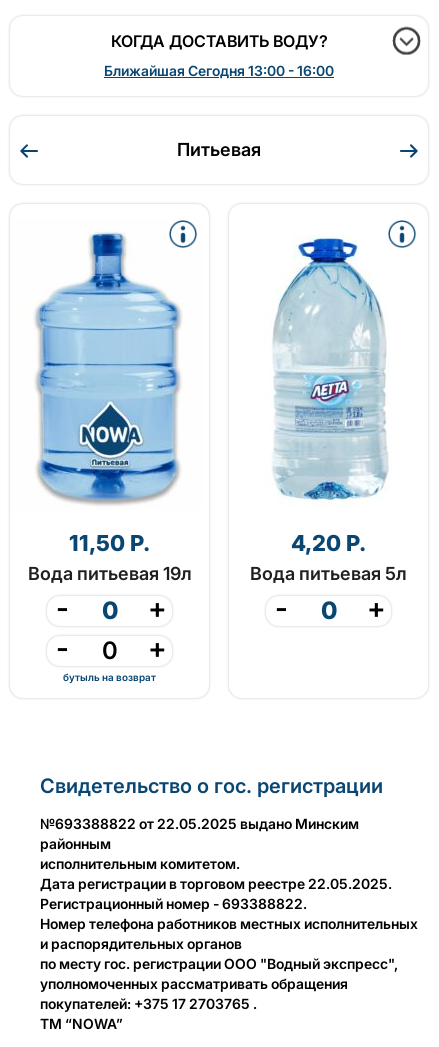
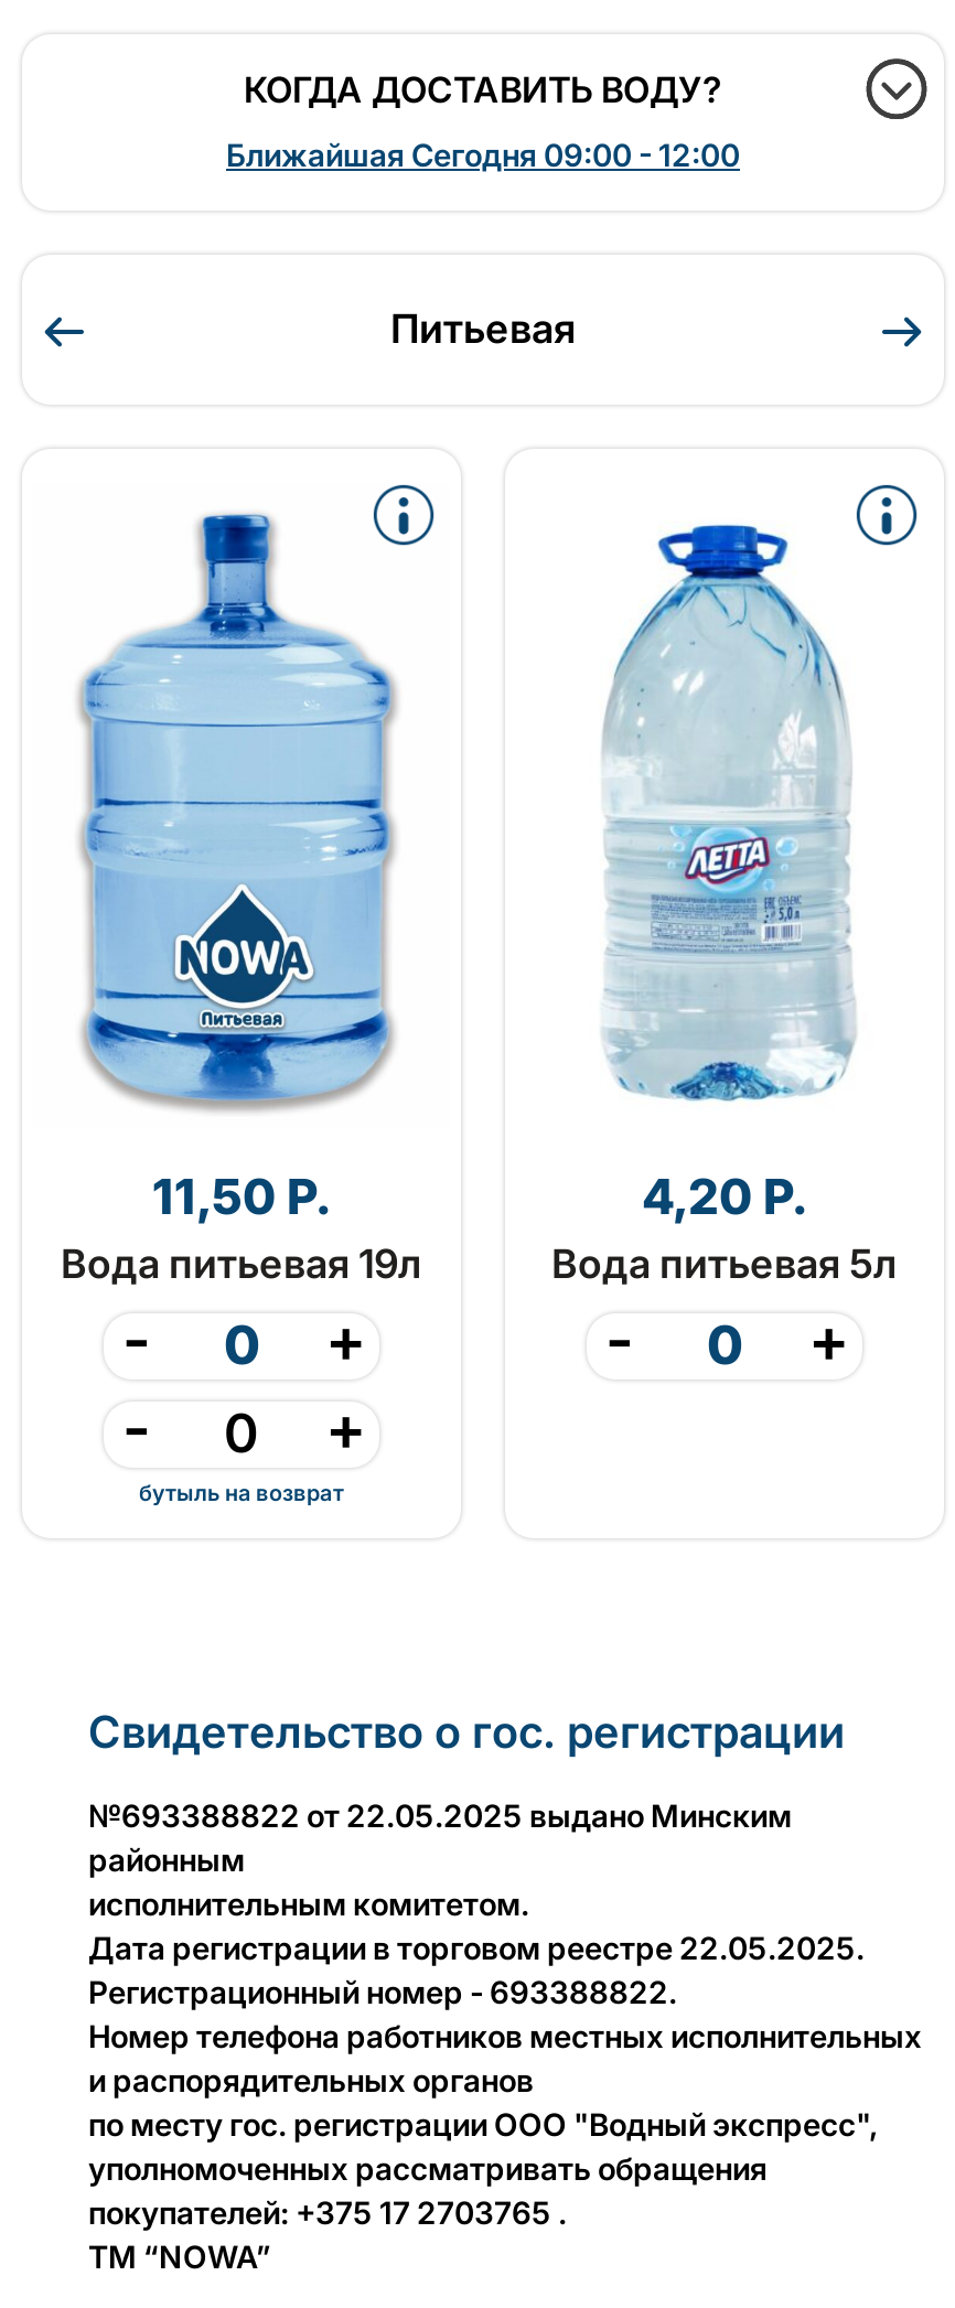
- Ближайшая Сегодня 13:00 - 16:00
+ Ближайшая Сегодня 09:00 - 12:00
